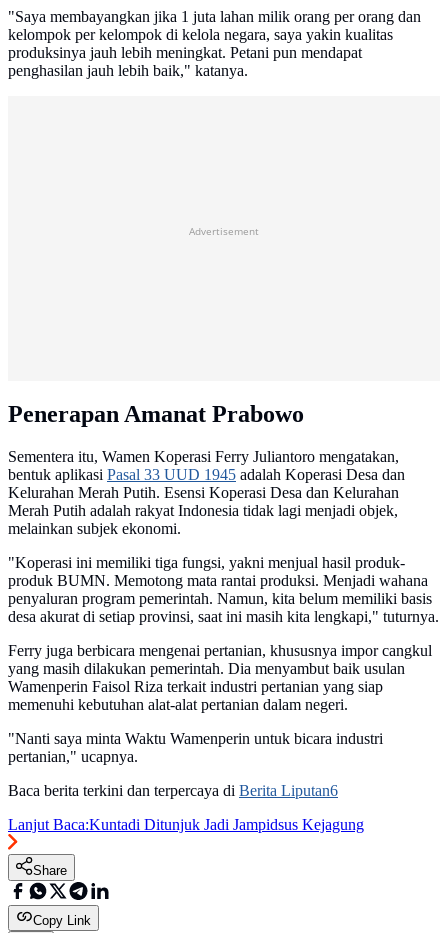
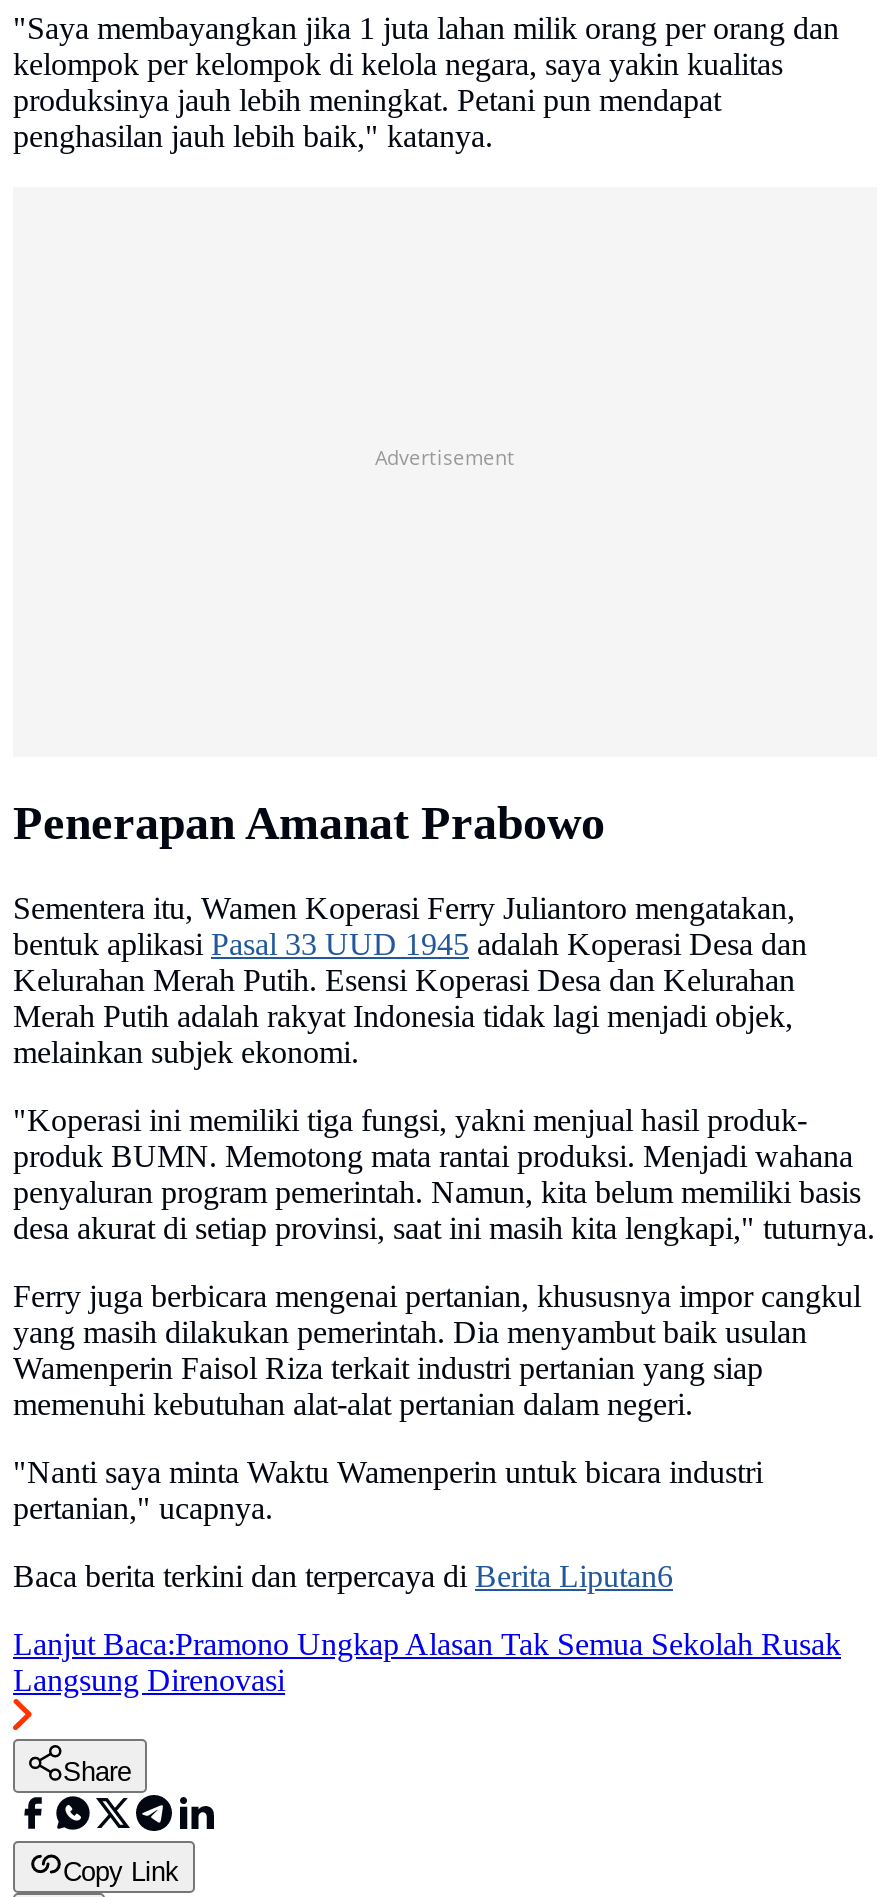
- Lanjut Baca:Kuntadi Ditunjuk Jadi Jampidsus Kejagung
+ Lanjut Baca:Pramono Ungkap Alasan Tak Semua Sekolah Rusak
+ Langsung Direnovasi
